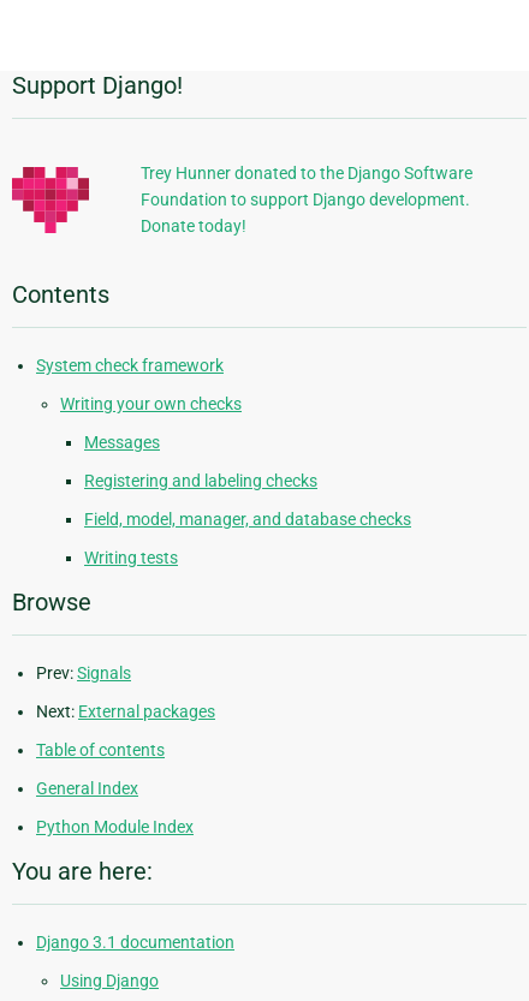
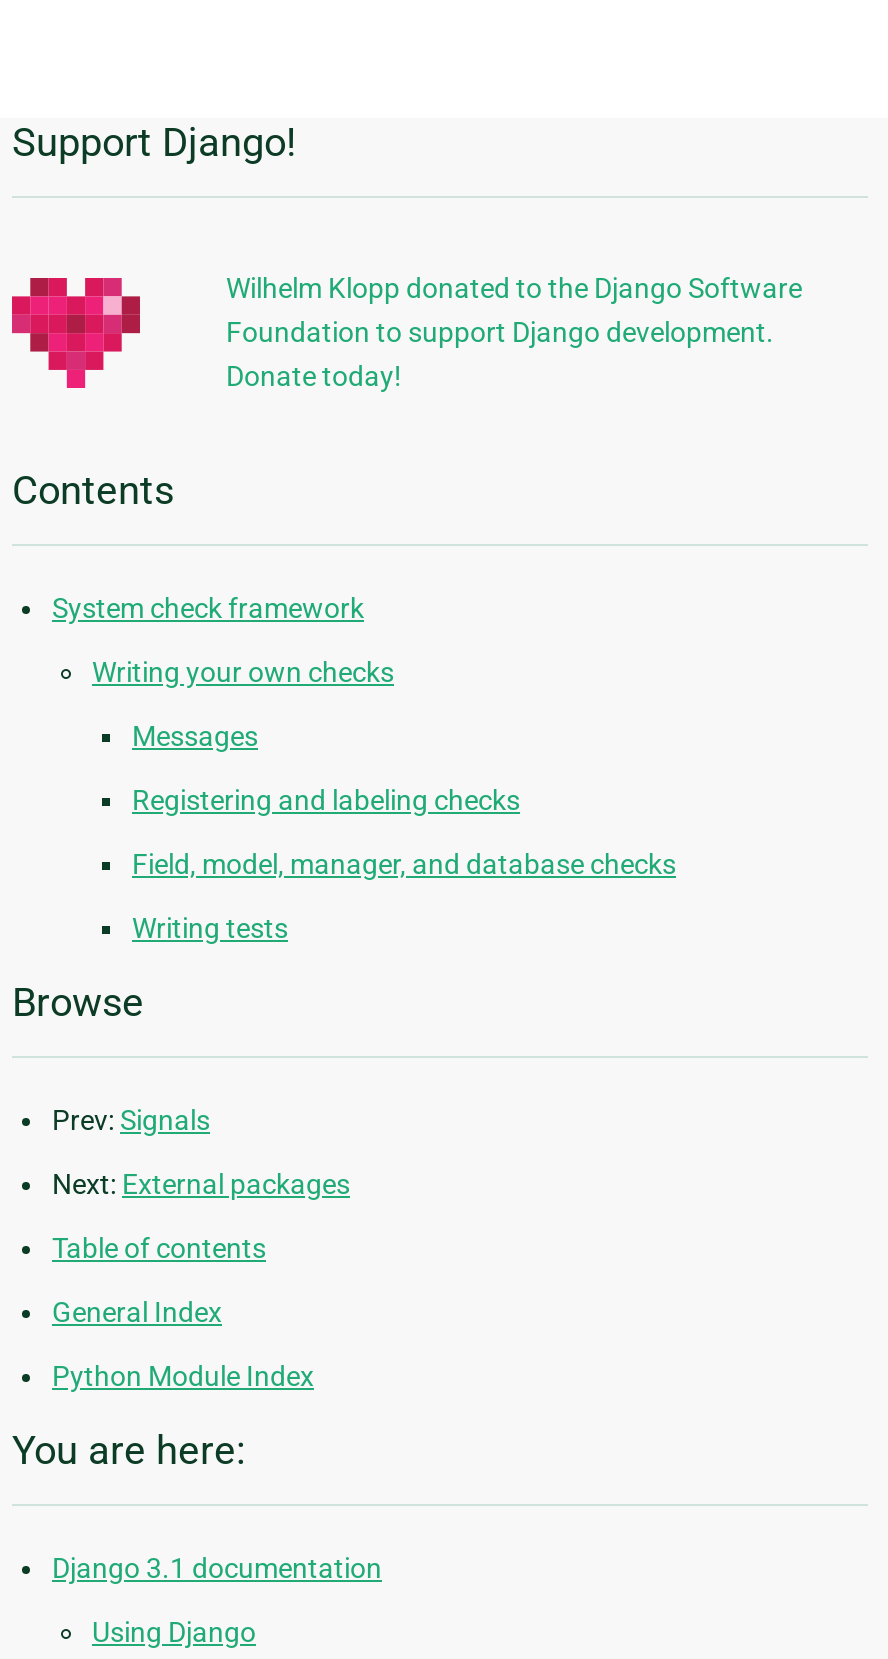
- Trey Hunner donated to the Django Software
+ Wilhelm Klopp donated to the Django Software
